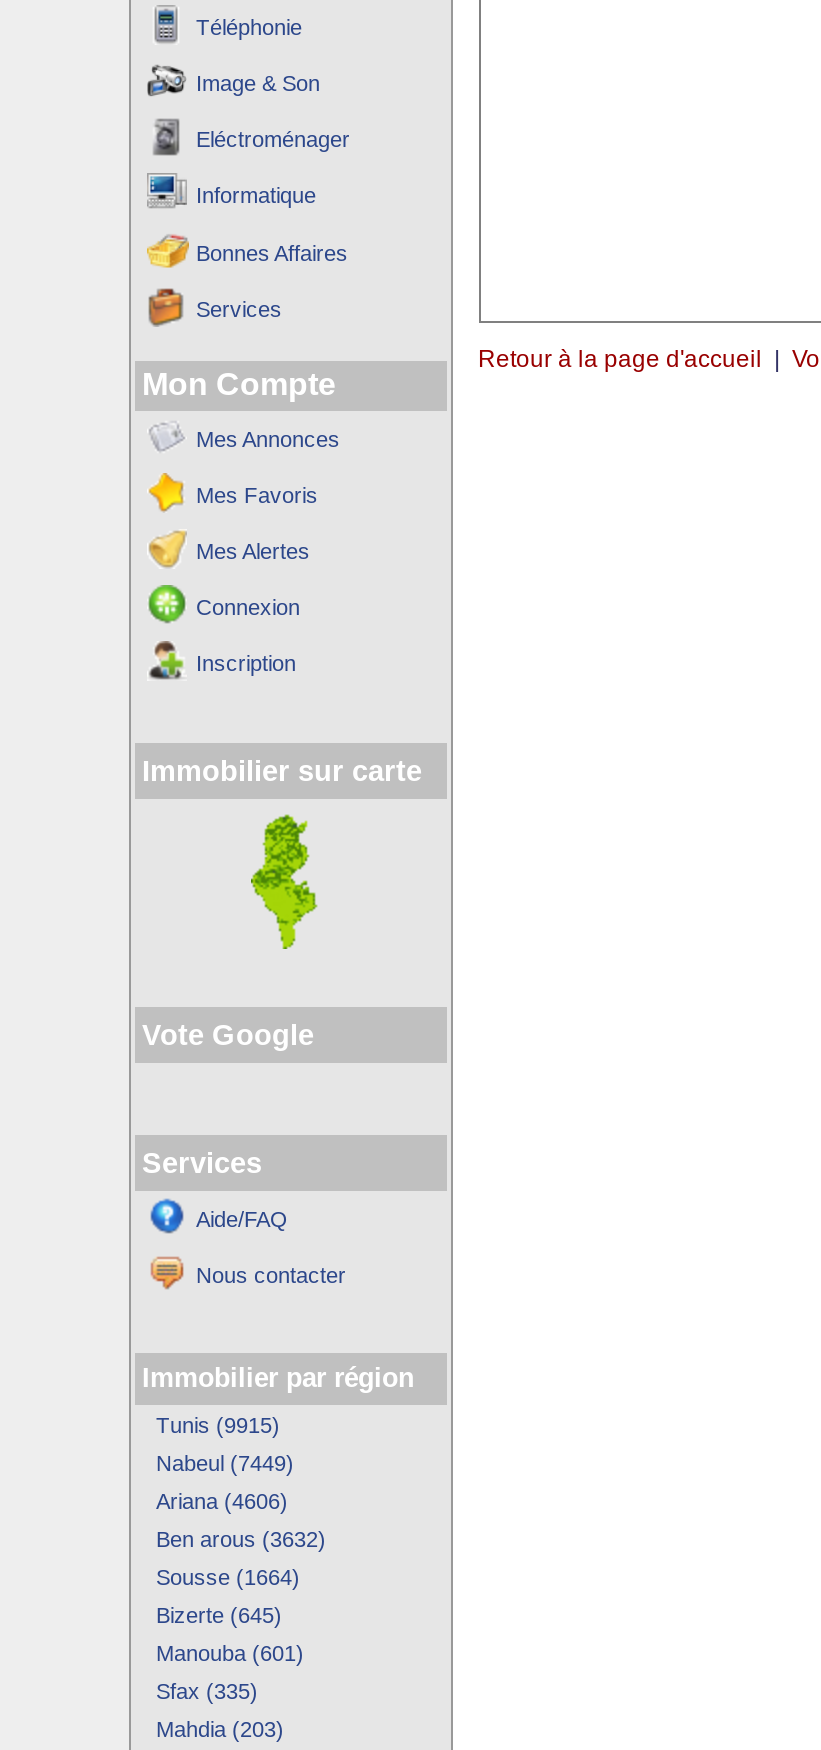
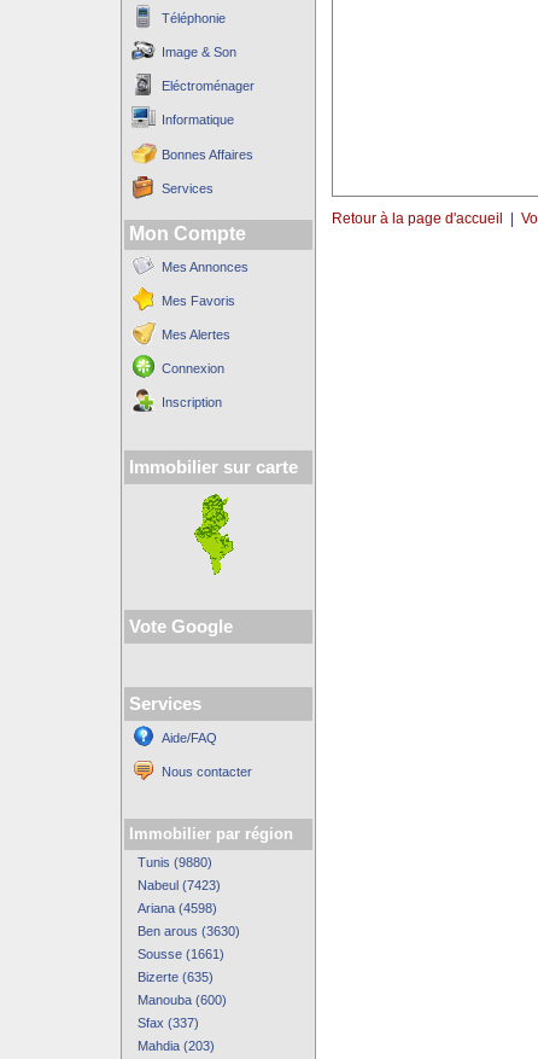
- Tunis (9915)
+ Tunis (9880)

- Nabeul (7449)
+ Nabeul (7423)

- Ariana (4606)
+ Ariana (4598)

- Ben arous (3632)
+ Ben arous (3630)

- Sousse (1664)
+ Sousse (1661)

- Bizerte (645)
+ Bizerte (635)

- Manouba (601)
+ Manouba (600)

- Sfax (335)
+ Sfax (337)
